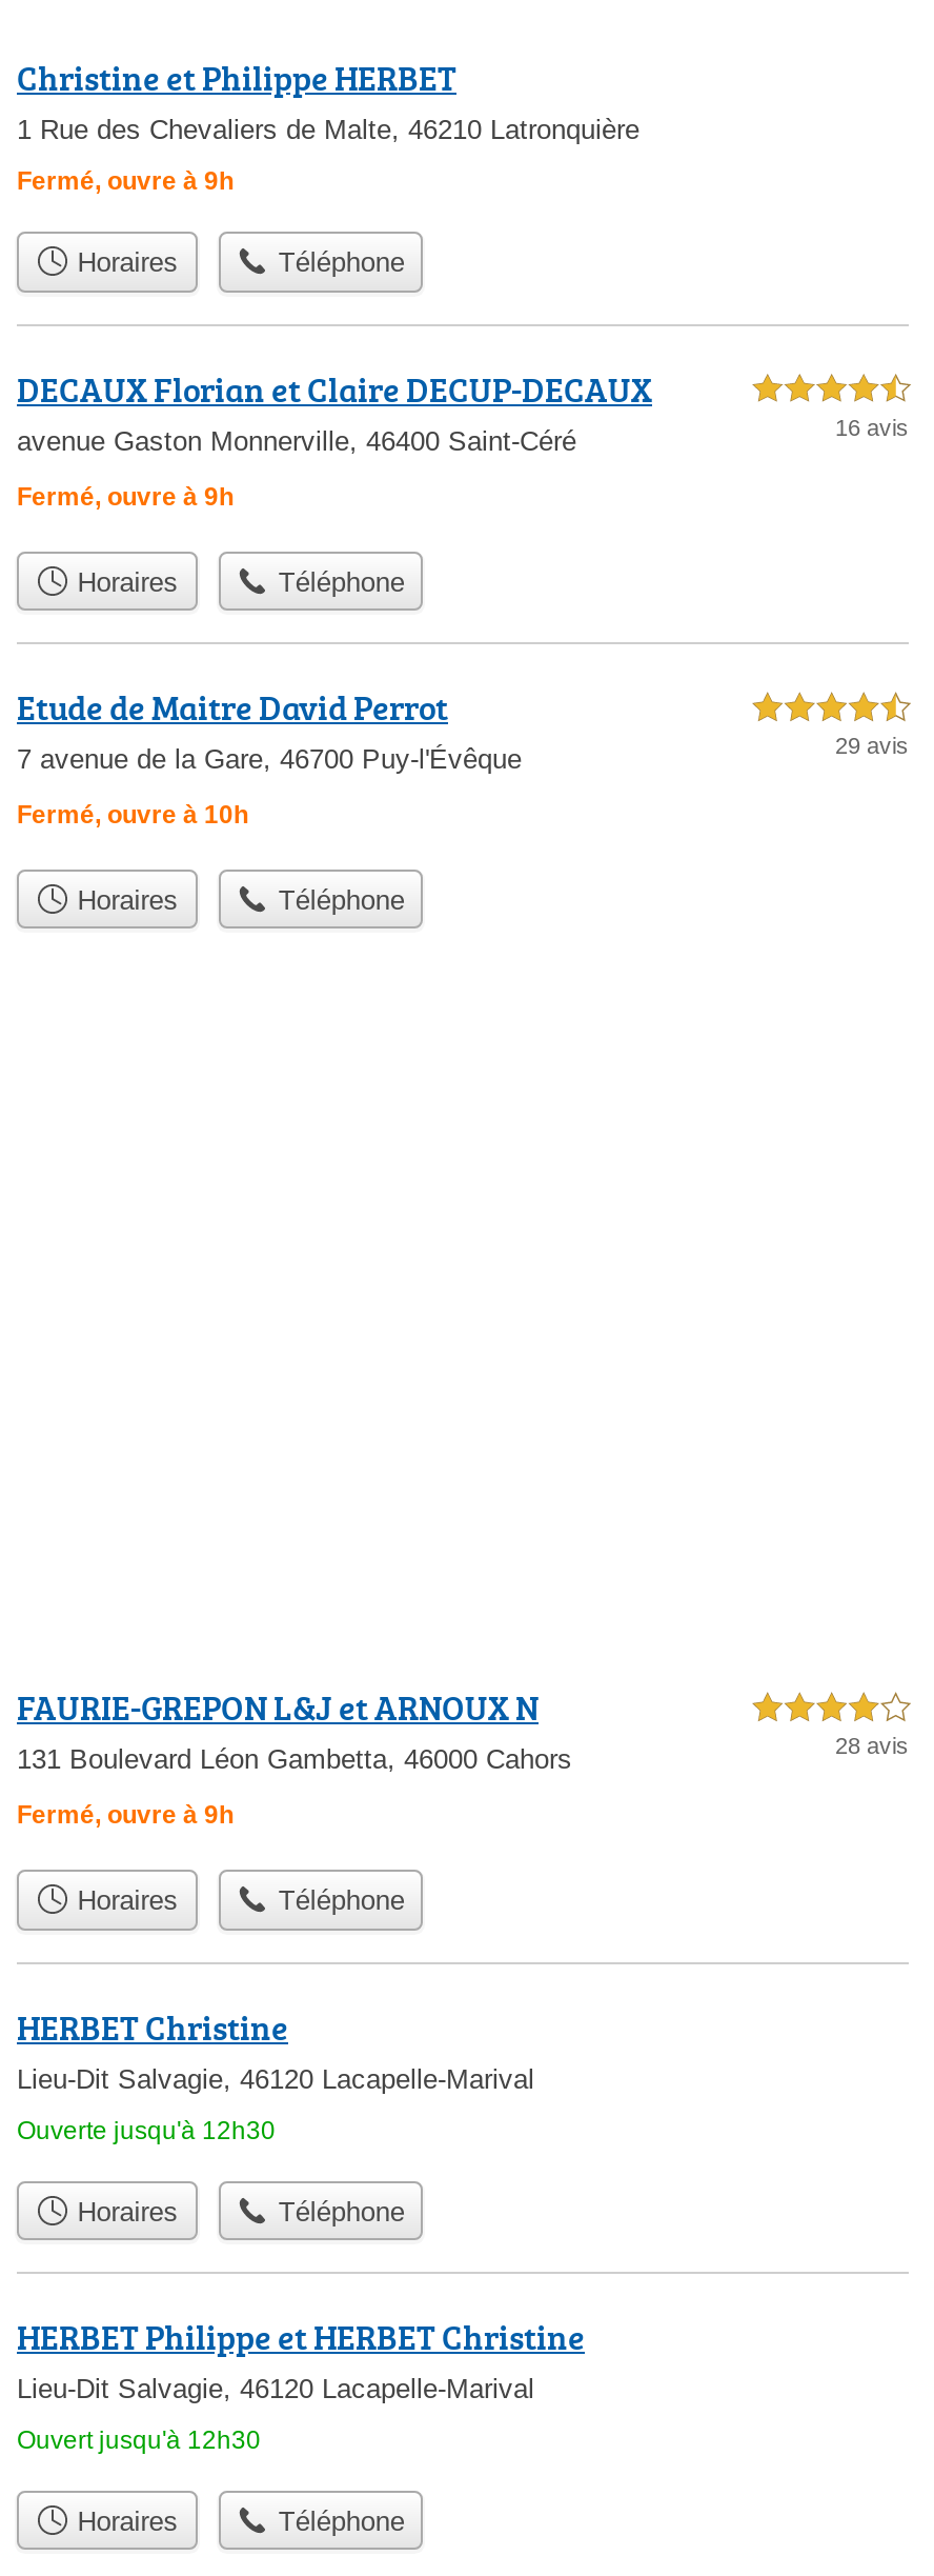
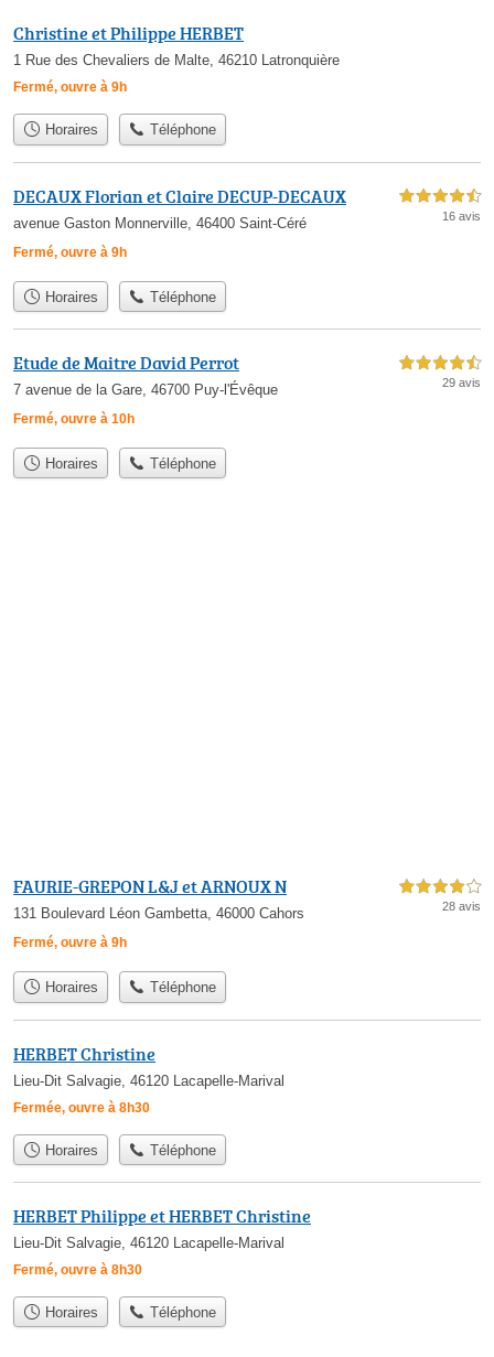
- Ouverte jusqu'à 12h30
+ Fermée, ouvre à 8h30

- Ouvert jusqu'à 12h30
+ Fermé, ouvre à 8h30
